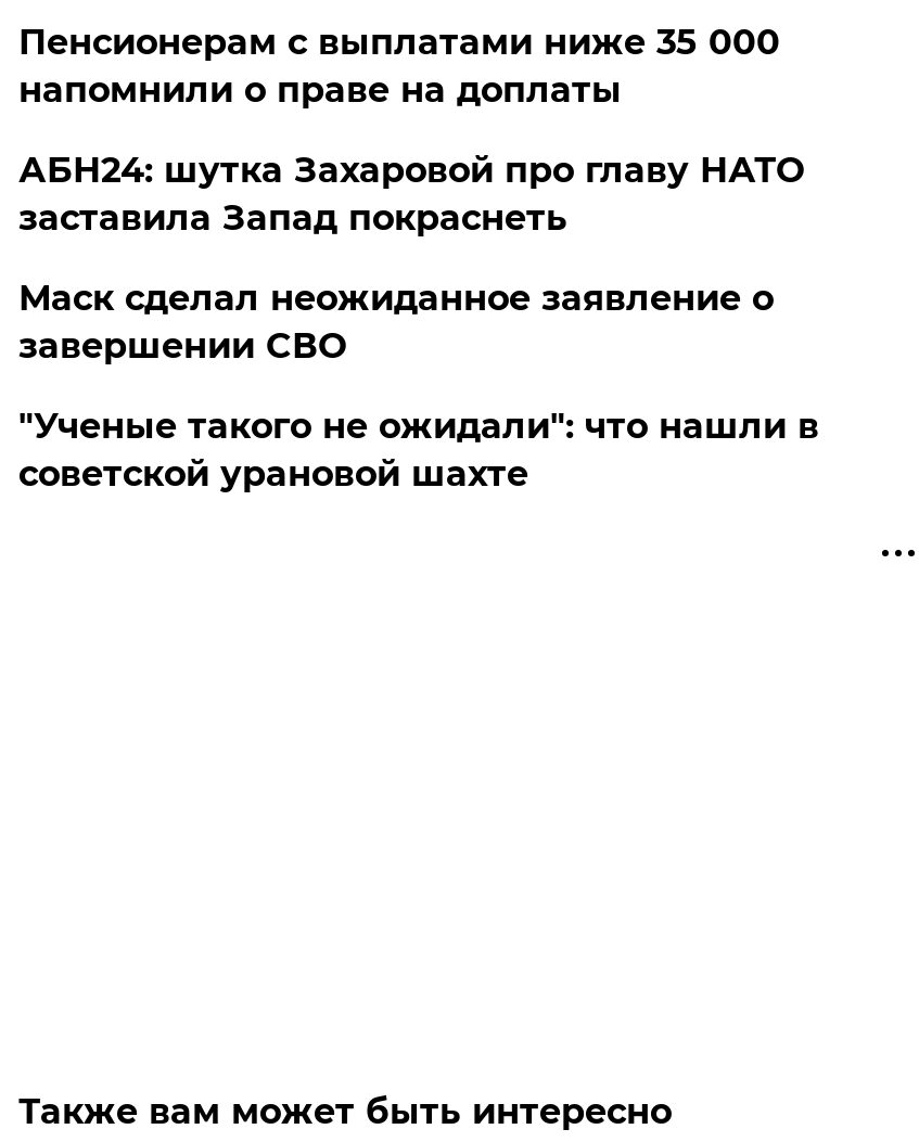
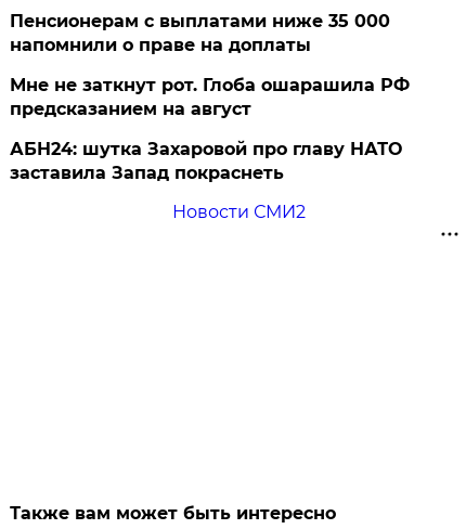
+ Мне не заткнут рот. Глоба ошарашила РФ
+ предсказанием на август

moved down: АБН24: шутка Захаровой про главу НАТО | заставила Запад покраснеть

- Маск сделал неожиданное заявление о
- завершении СВО
- "Ученые такого не ожидали": что нашли в
- советской урановой шахте
+ Новости СМИ2
